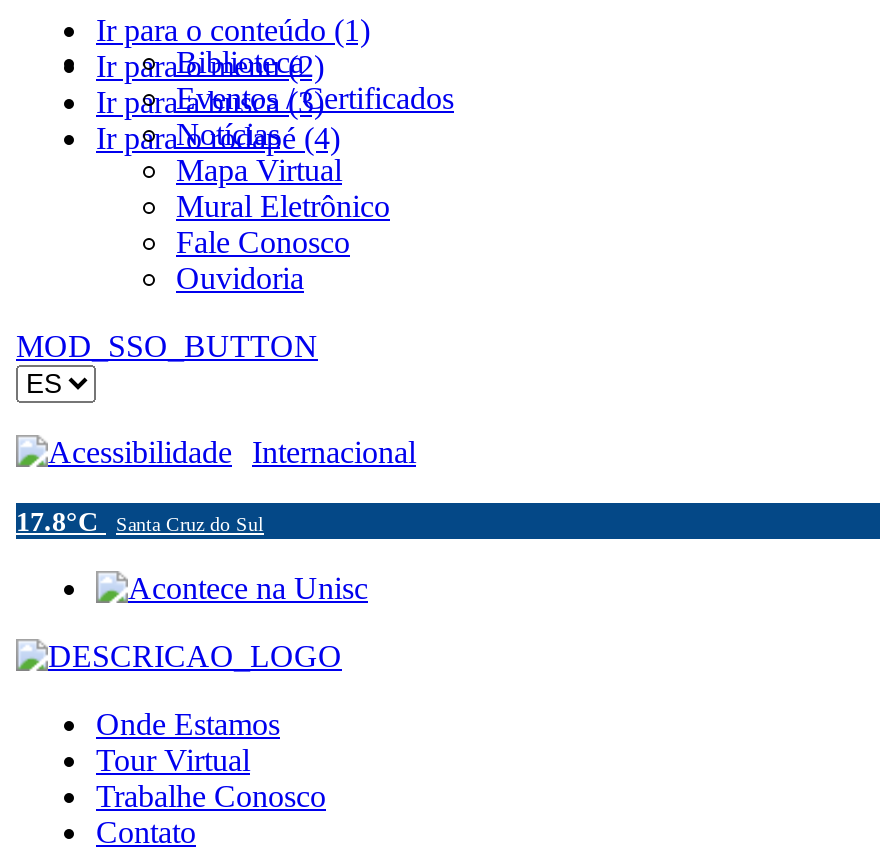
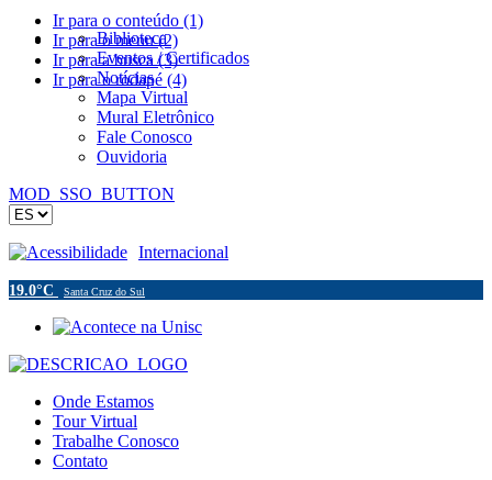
- 17.8°C Santa Cruz do Sul
+ 19.0°C Santa Cruz do Sul
